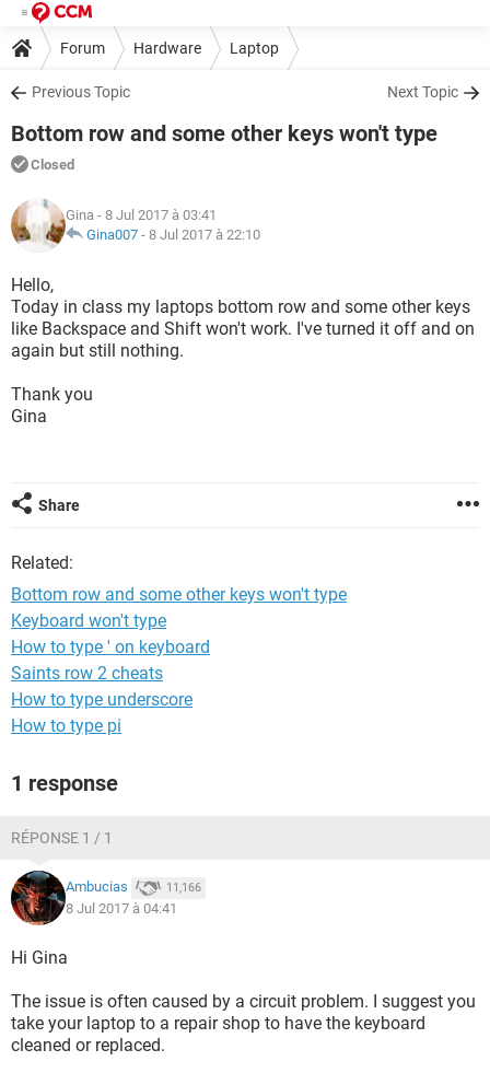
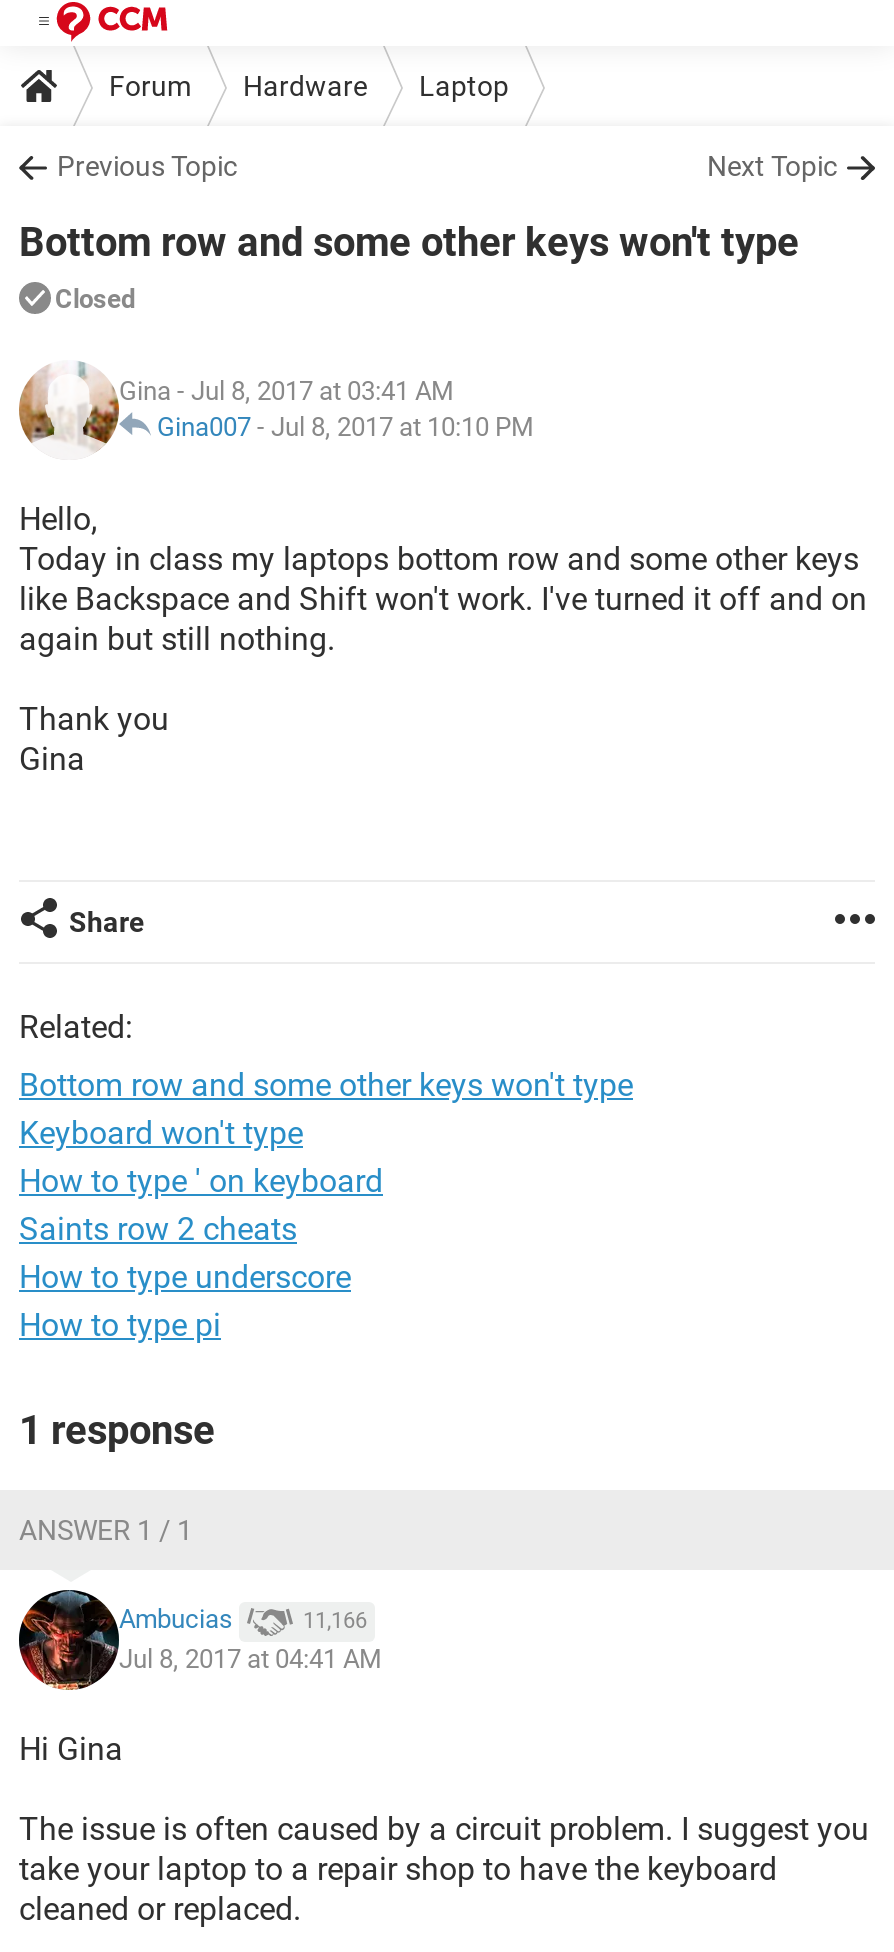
- Gina - 8 Jul 2017 à 03:41
- Gina007 - 8 Jul 2017 à 22:10
+ Gina - Jul 8, 2017 at 03:41 AM
+ Gina007 - Jul 8, 2017 at 10:10 PM

- RÉPONSE 1 / 1
+ ANSWER 1 / 1

- 8 Jul 2017 à 04:41
+ Jul 8, 2017 at 04:41 AM
